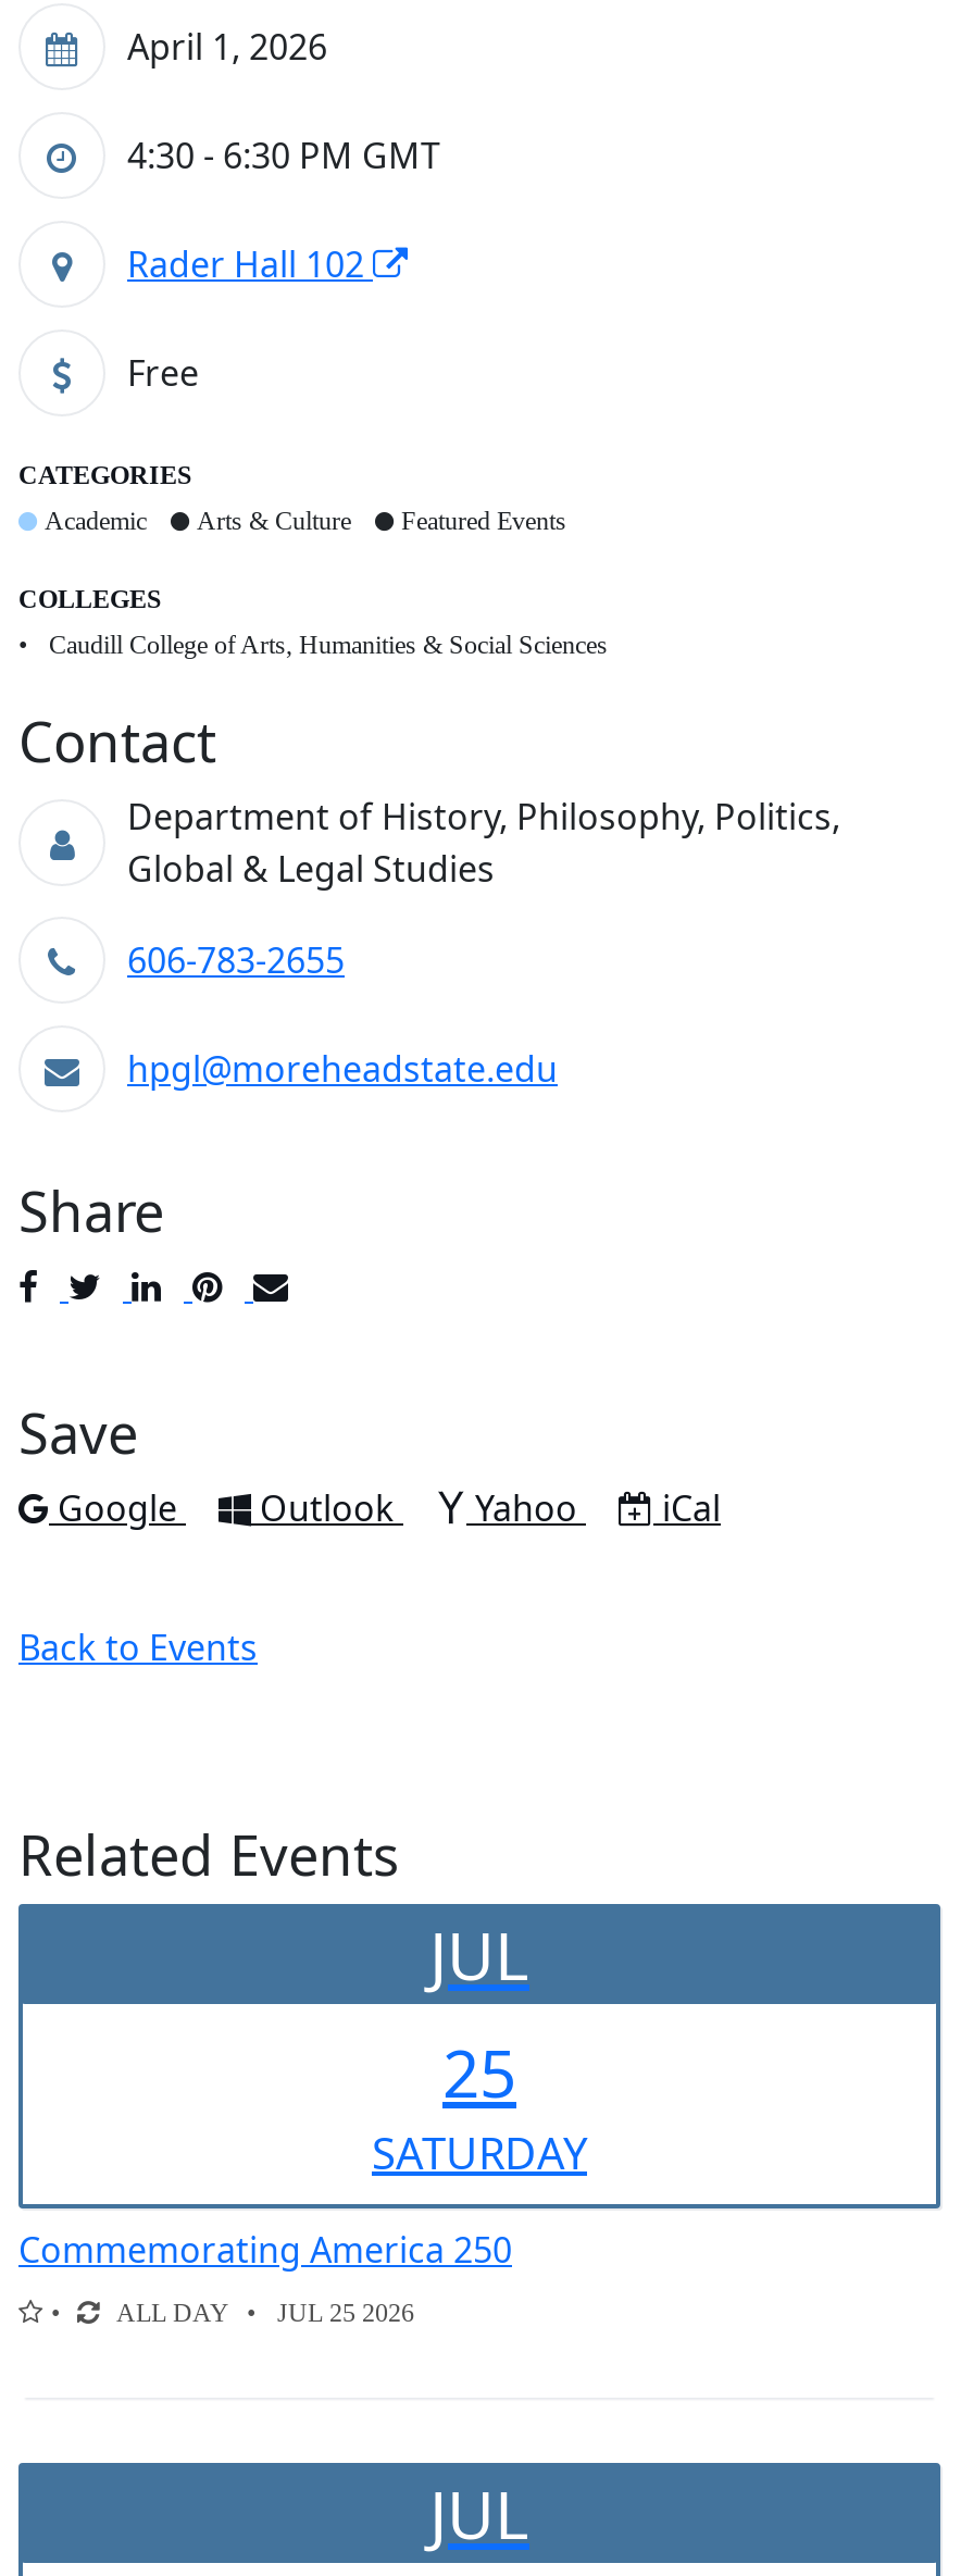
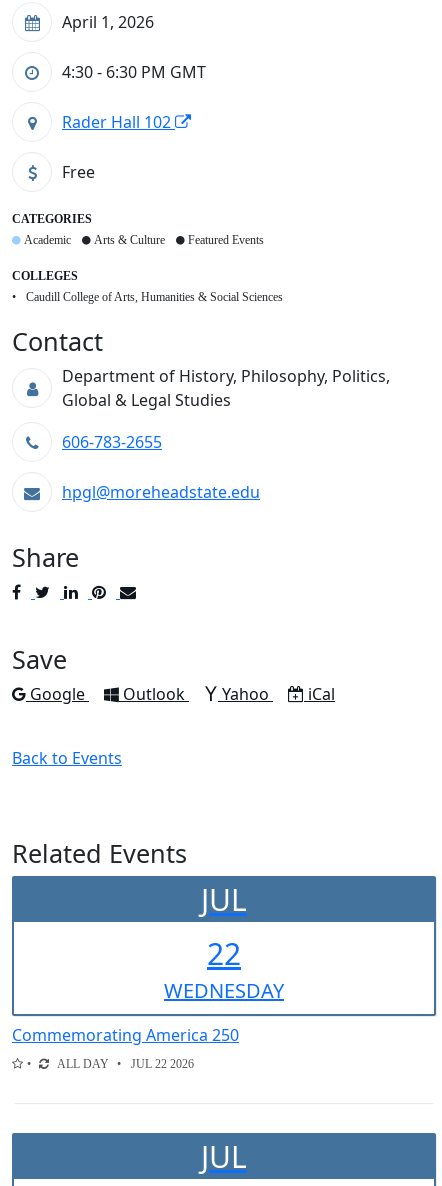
- 25
- SATURDAY
+ 22
+ WEDNESDAY

- ALL DAY JUL 25 2026
+ ALL DAY JUL 22 2026
